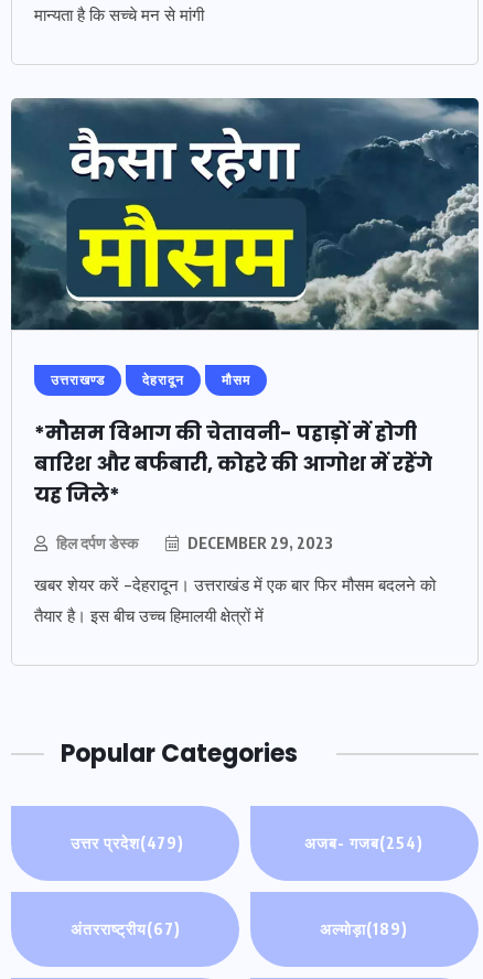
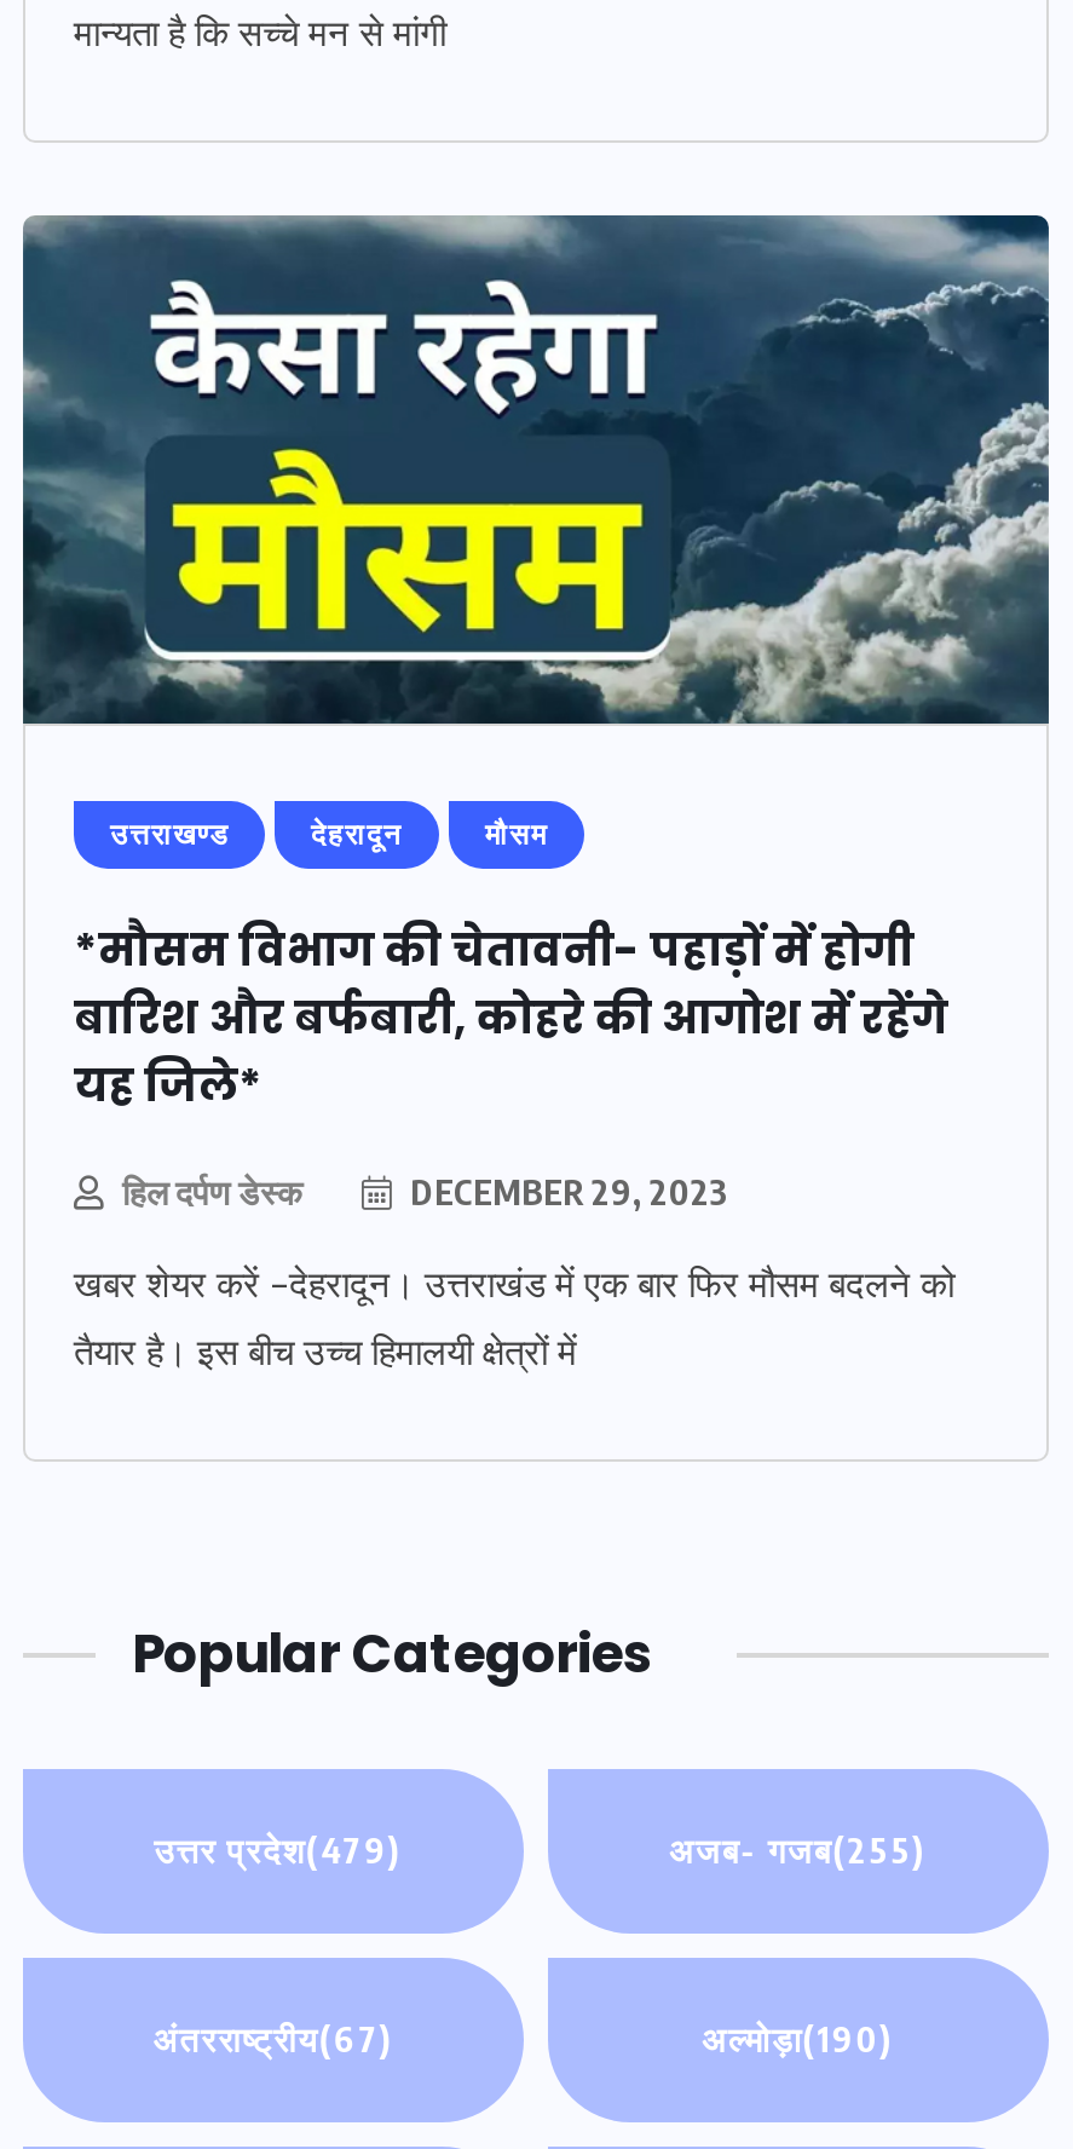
- अजब- गजब(254)
+ अजब- गजब(255)

- अल्मोड़ा(189)
+ अल्मोड़ा(190)
